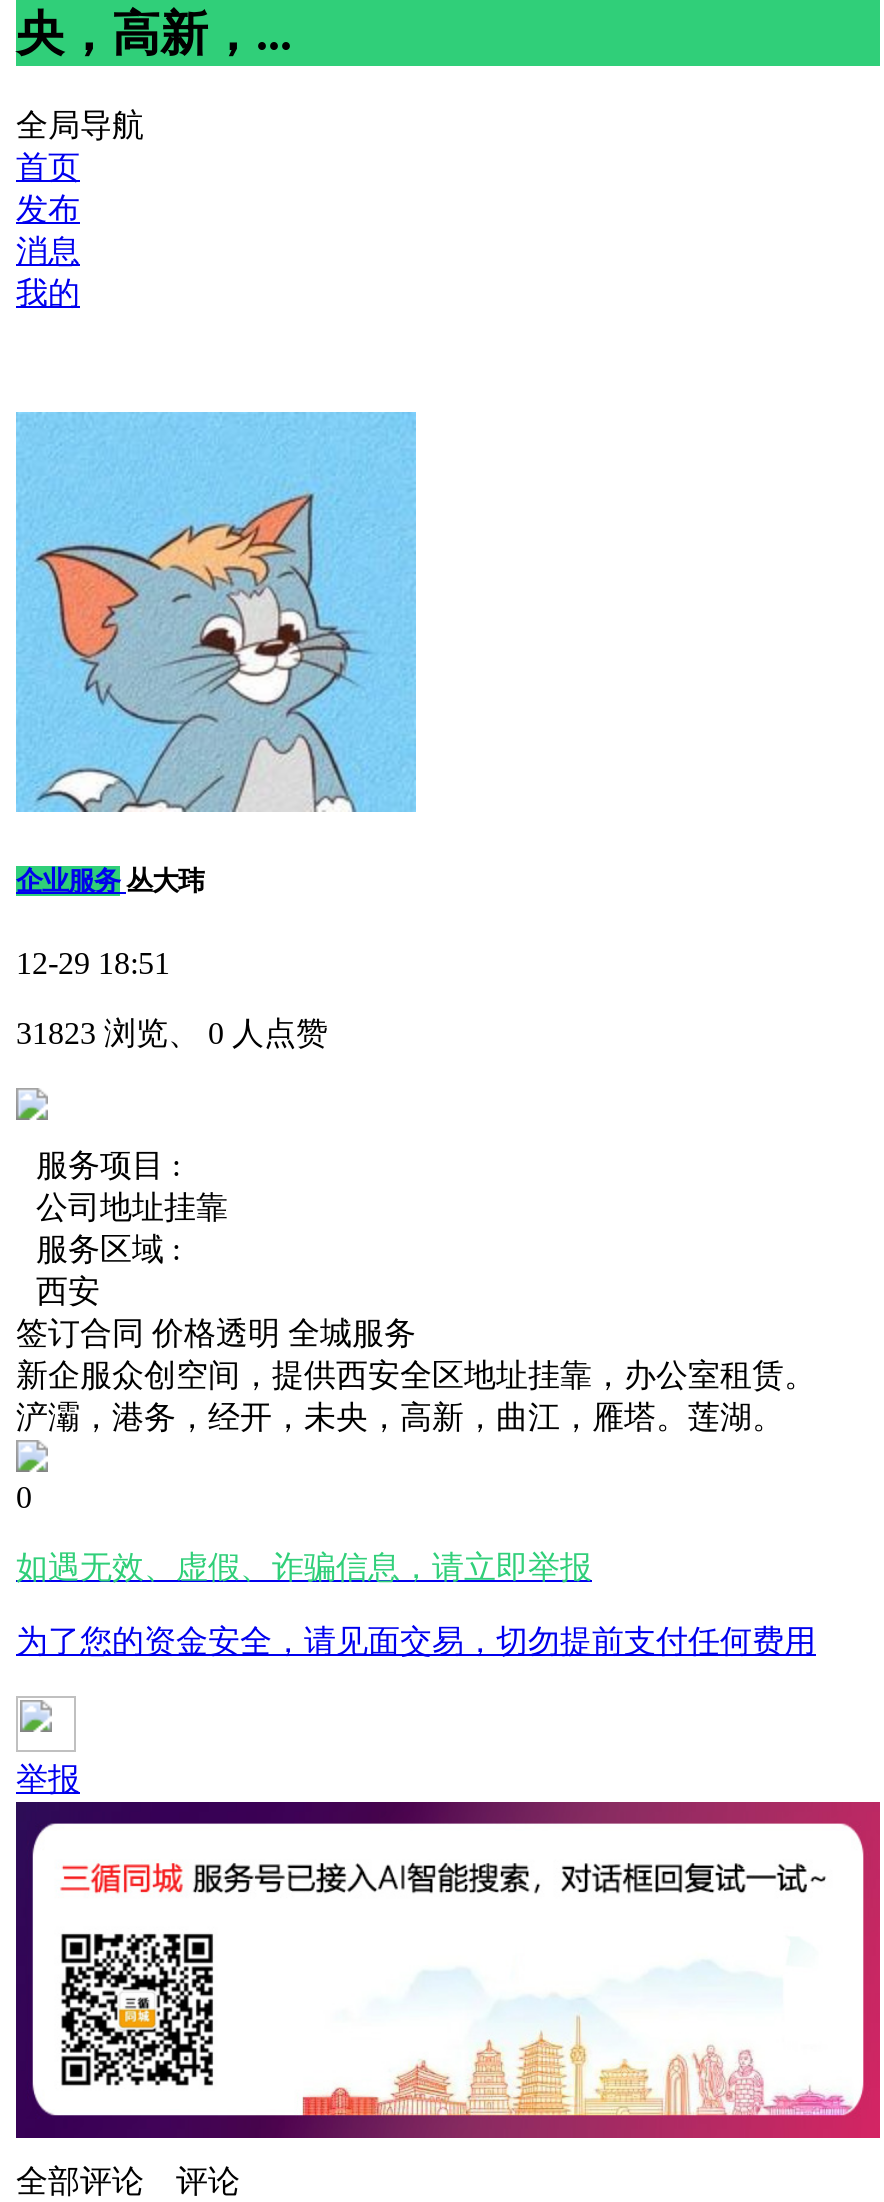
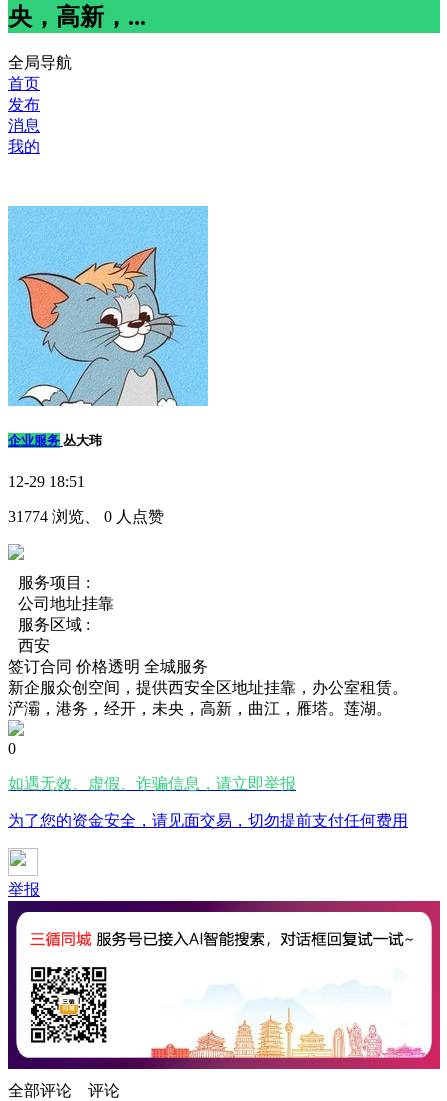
- 31823 浏览、 0 人点赞
+ 31774 浏览、 0 人点赞
